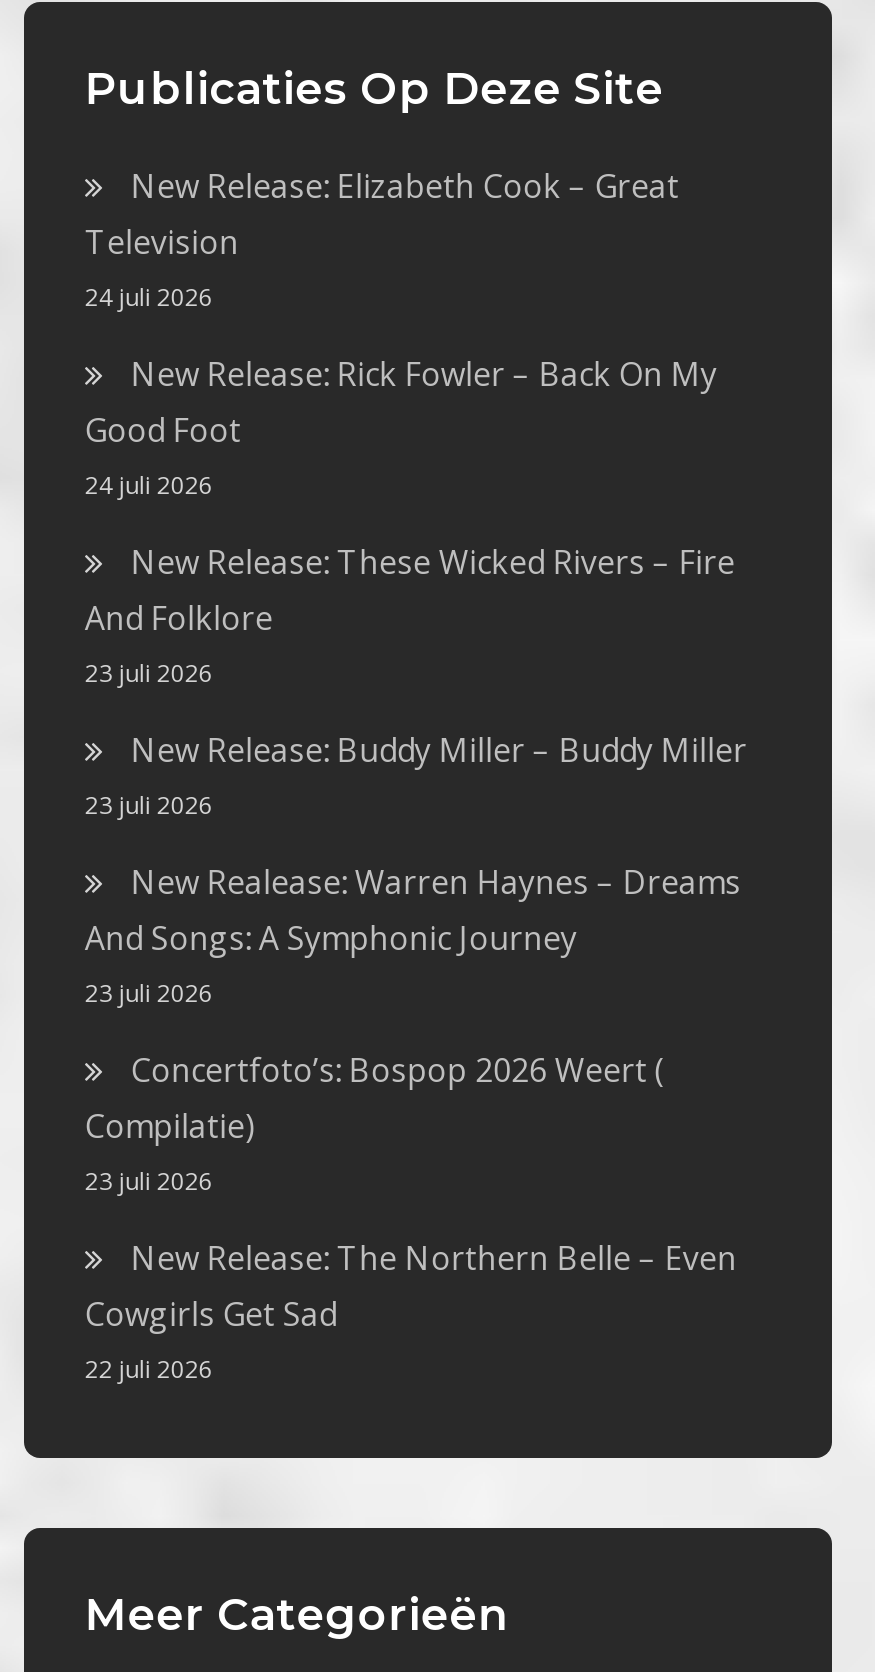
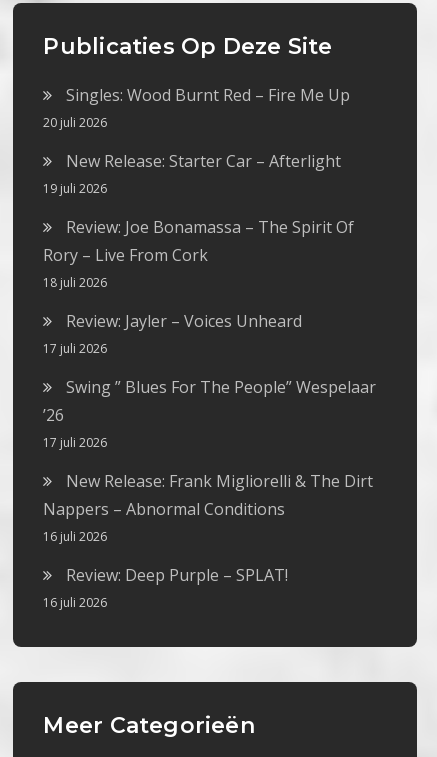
- New Release: Elizabeth Cook – Great
- Television
- 24 juli 2026
+ Singles: Wood Burnt Red – Fire Me Up
+ 20 juli 2026

- New Release: Rick Fowler – Back On My
- Good Foot
- 24 juli 2026
+ New Release: Starter Car – Afterlight
+ 19 juli 2026

- New Release: These Wicked Rivers – Fire
- And Folklore
- 23 juli 2026
+ Review: Joe Bonamassa – The Spirit Of
+ Rory – Live From Cork
+ 18 juli 2026

- New Release: Buddy Miller – Buddy Miller
- 23 juli 2026
+ Review: Jayler – Voices Unheard
+ 17 juli 2026

- New Realease: Warren Haynes – Dreams
- And Songs: A Symphonic Journey
- 23 juli 2026
+ Swing ” Blues For The People” Wespelaar
+ ’26
+ 17 juli 2026

- Concertfoto’s: Bospop 2026 Weert (
- Compilatie)
- 23 juli 2026
+ New Release: Frank Migliorelli & The Dirt
+ Nappers – Abnormal Conditions
+ 16 juli 2026

- New Release: The Northern Belle – Even
- Cowgirls Get Sad
- 22 juli 2026
+ Review: Deep Purple – SPLAT!
+ 16 juli 2026
